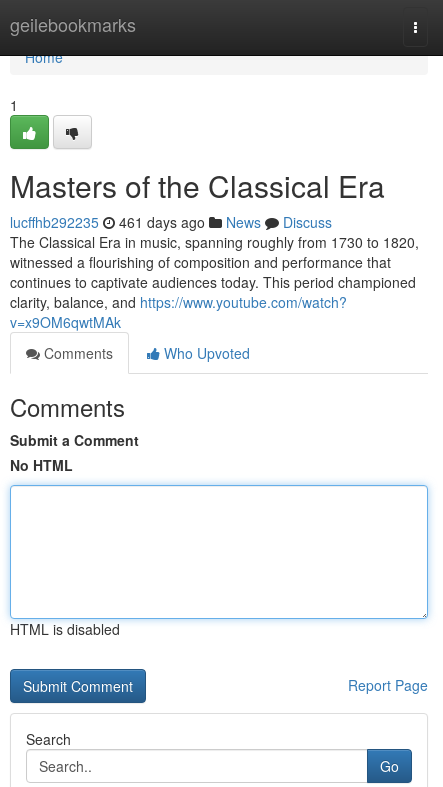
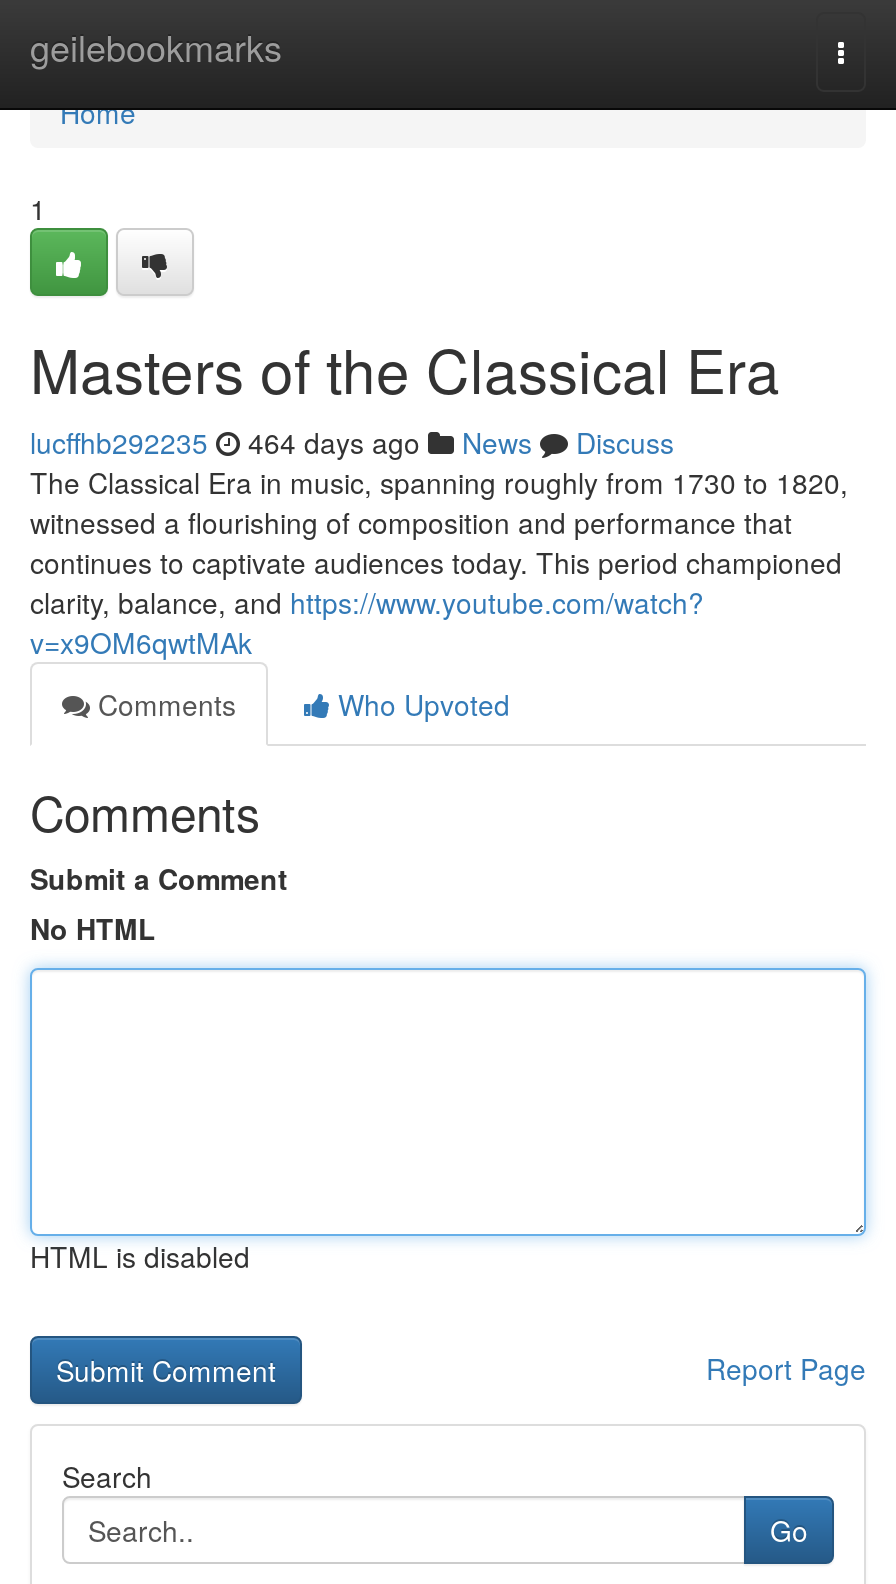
- lucffhb292235 461 days ago News Discuss
+ lucffhb292235 464 days ago News Discuss
